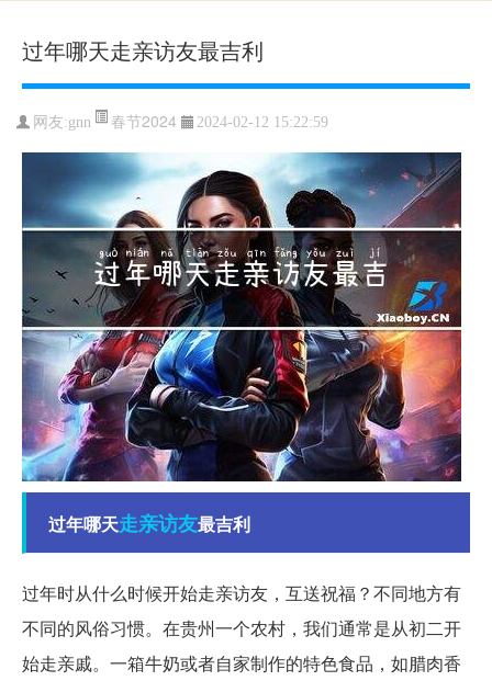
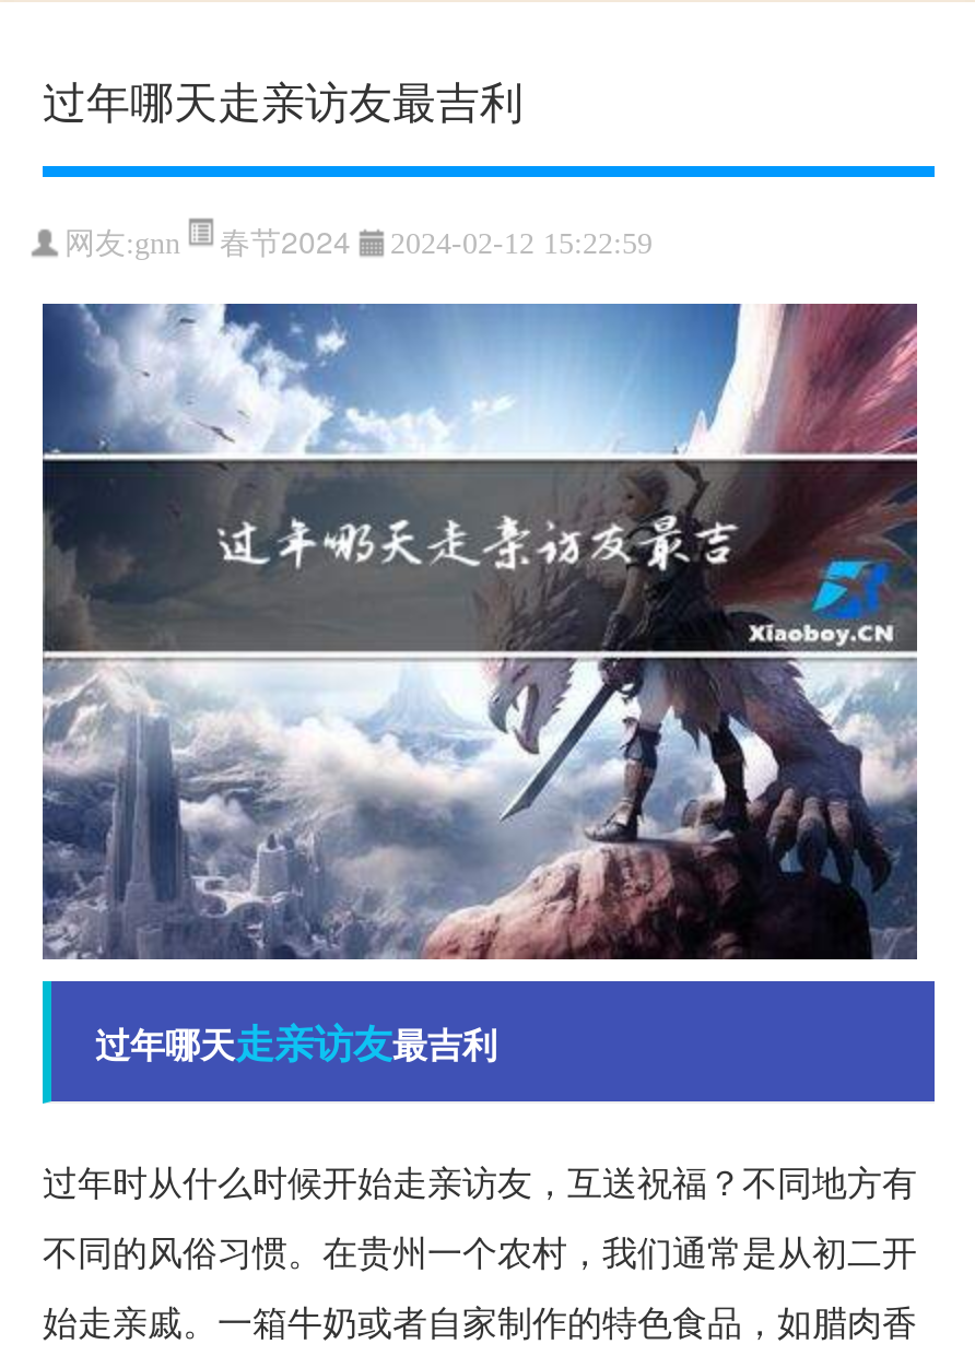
- [image]
+ [image]
